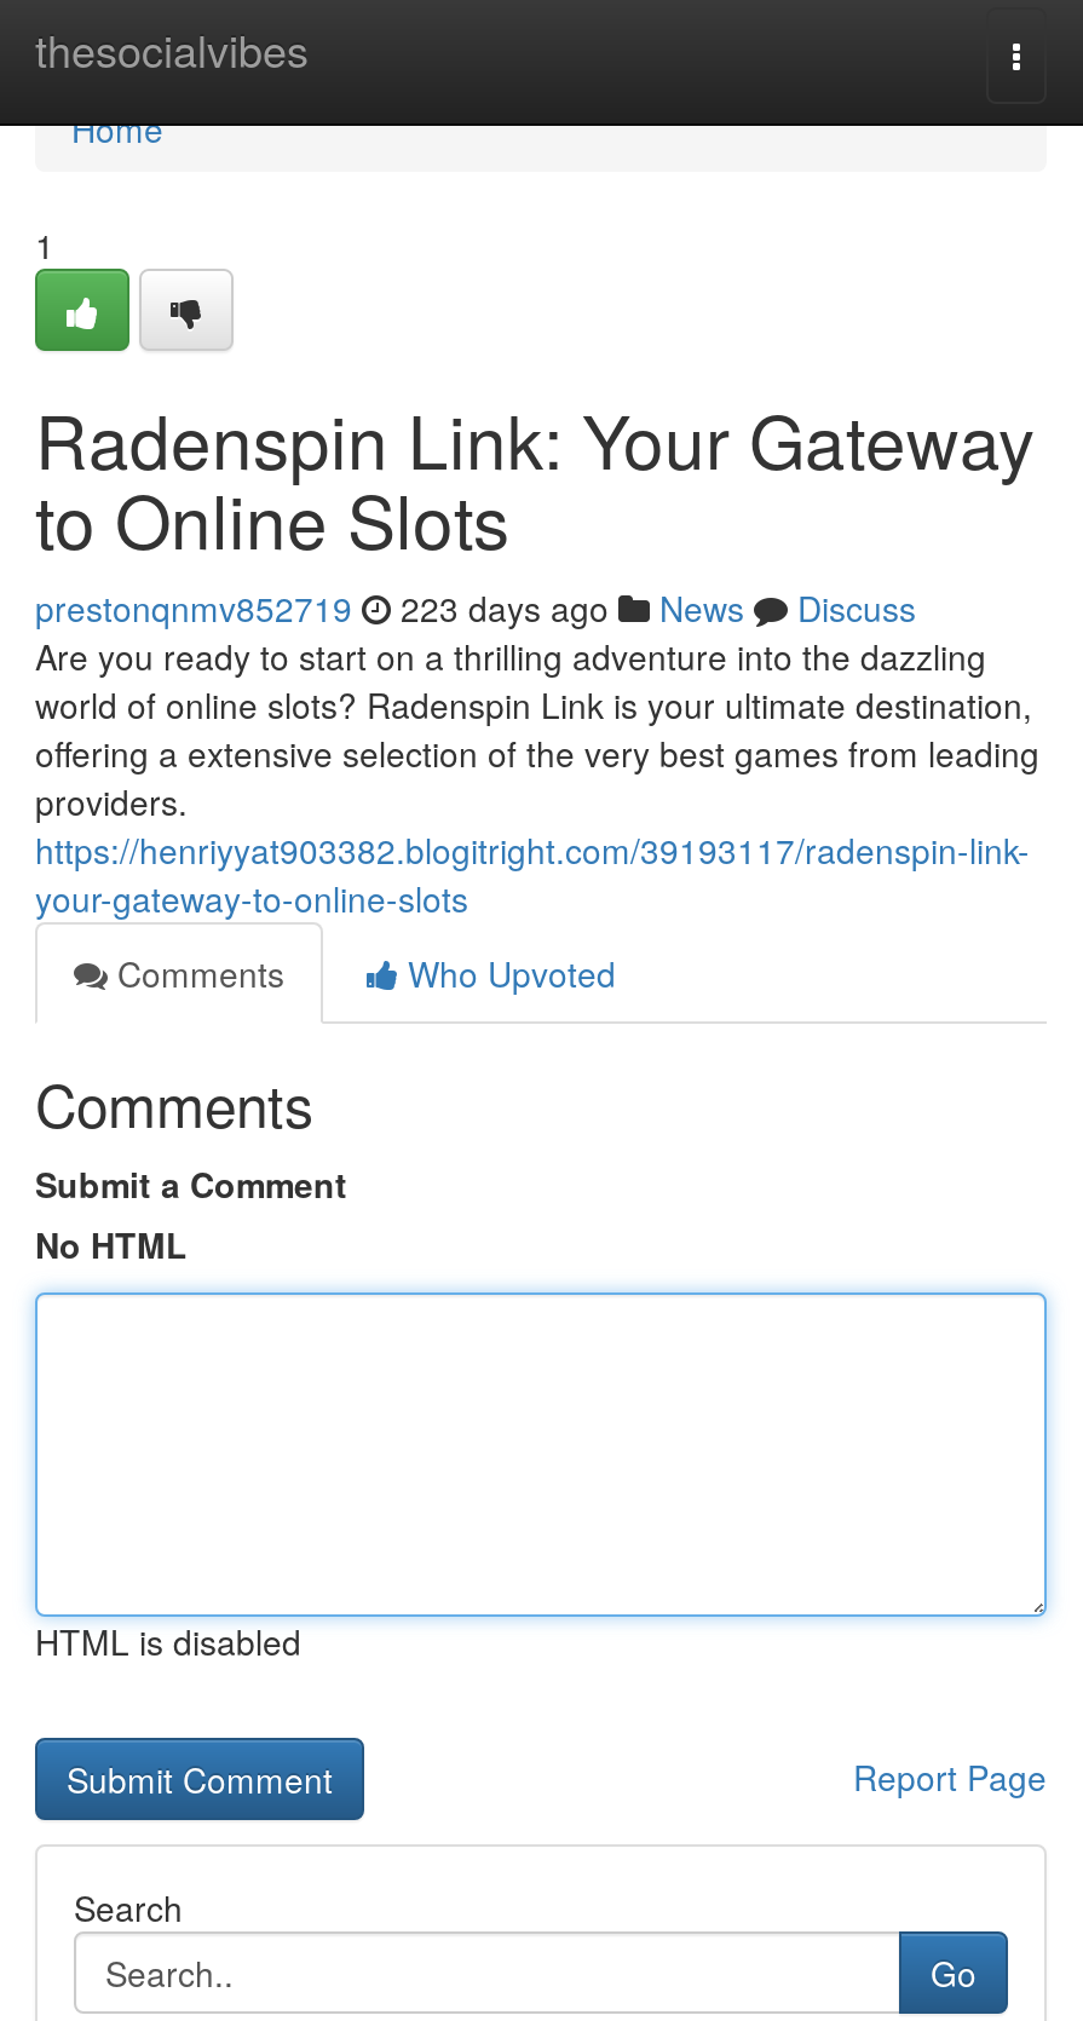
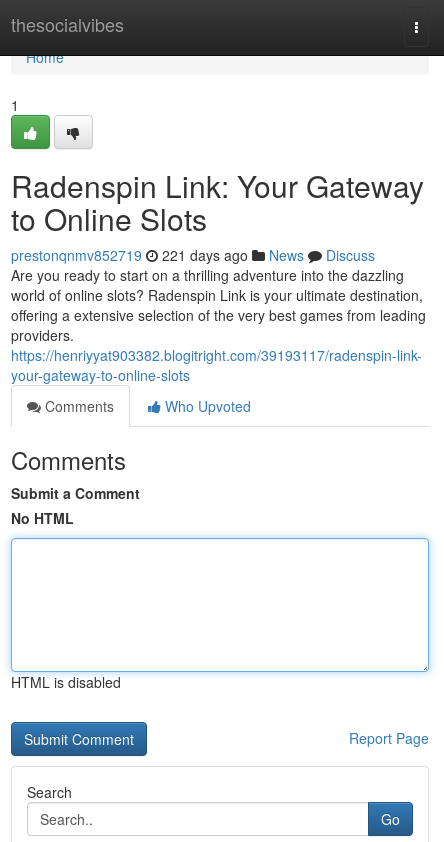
- prestonqnmv852719 223 days ago News Discuss
+ prestonqnmv852719 221 days ago News Discuss
